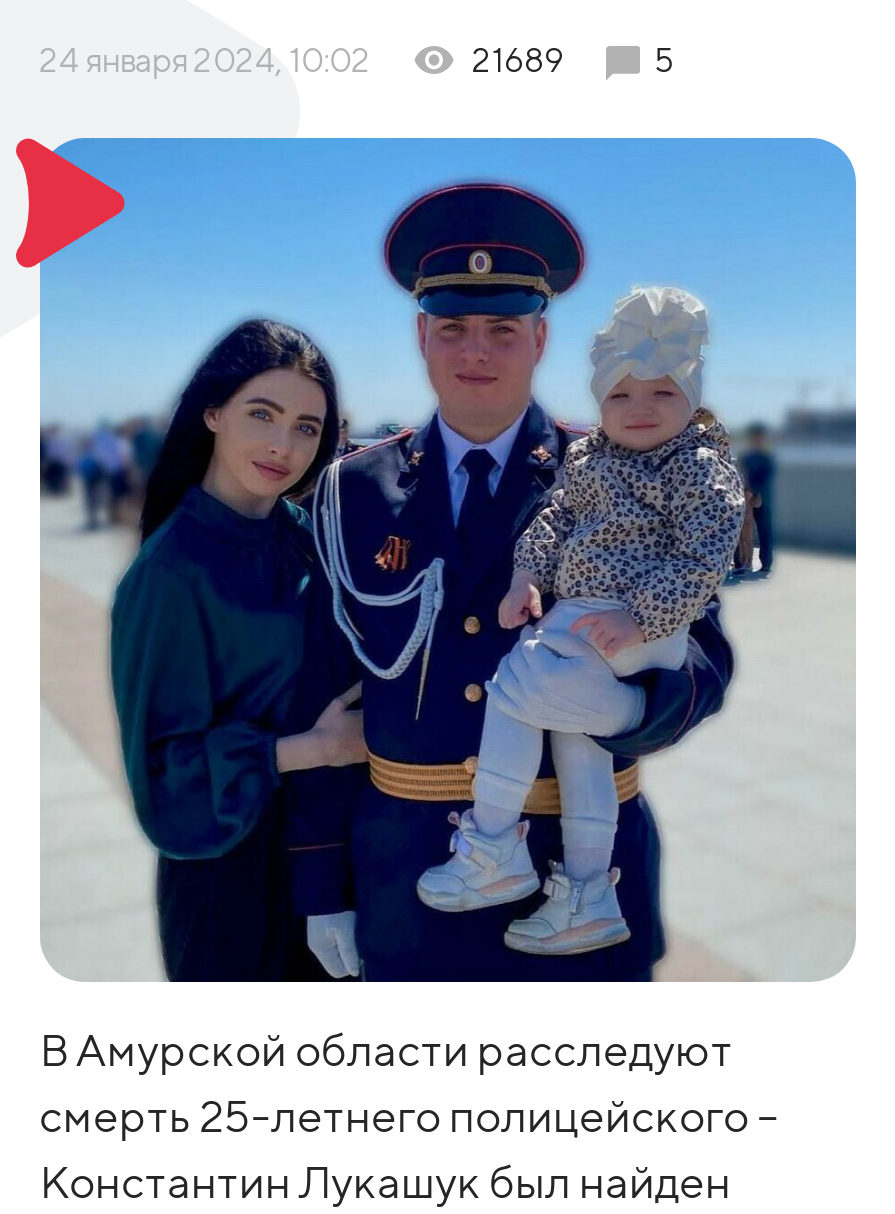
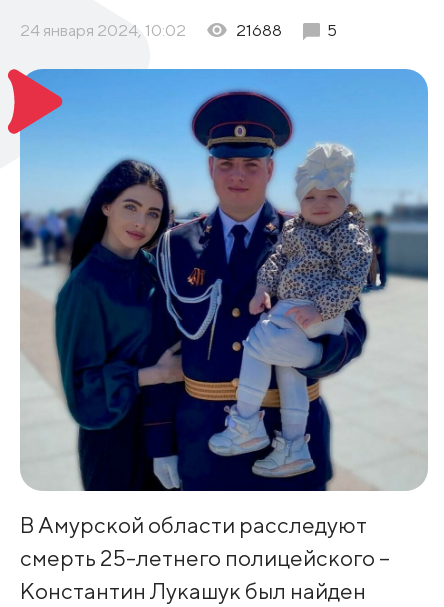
- 21689
+ 21688
